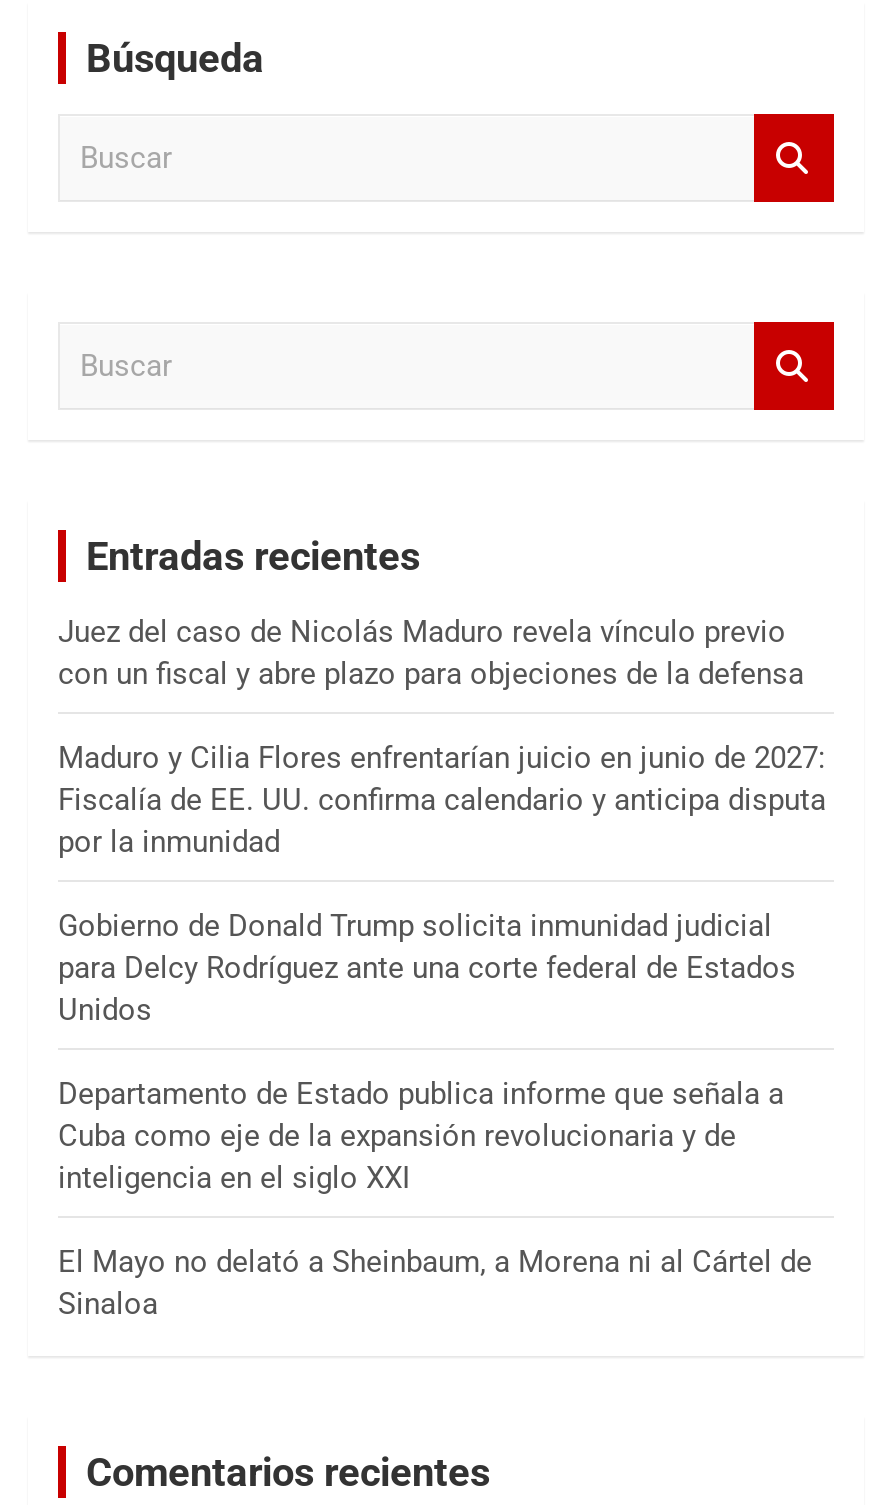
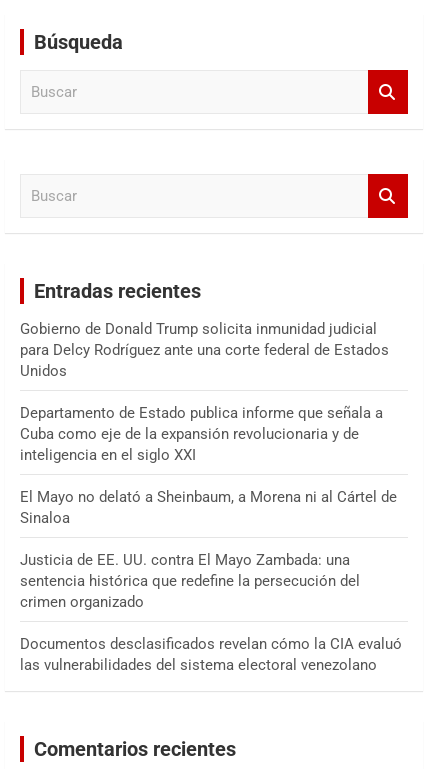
- Juez del caso de Nicolás Maduro revela vínculo previo
- con un fiscal y abre plazo para objeciones de la defensa
- Maduro y Cilia Flores enfrentarían juicio en junio de 2027:
- Fiscalía de EE. UU. confirma calendario y anticipa disputa
- por la inmunidad

moved up: Gobierno de Donald Trump solicita inmunidad judicial | para Delcy Rodríguez ante una corte federal de Estados | Unidos | Departamento de Estado publica informe que señala a | Cuba como eje de la expansión revolucionaria y de | inteligencia en el siglo XXI | El Mayo no delató a Sheinbaum, a Morena ni al Cártel de | Sinaloa

+ Justicia de EE. UU. contra El Mayo Zambada: una
+ sentencia histórica que redefine la persecución del
+ crimen organizado
+ Documentos desclasificados revelan cómo la CIA evaluó
+ las vulnerabilidades del sistema electoral venezolano
